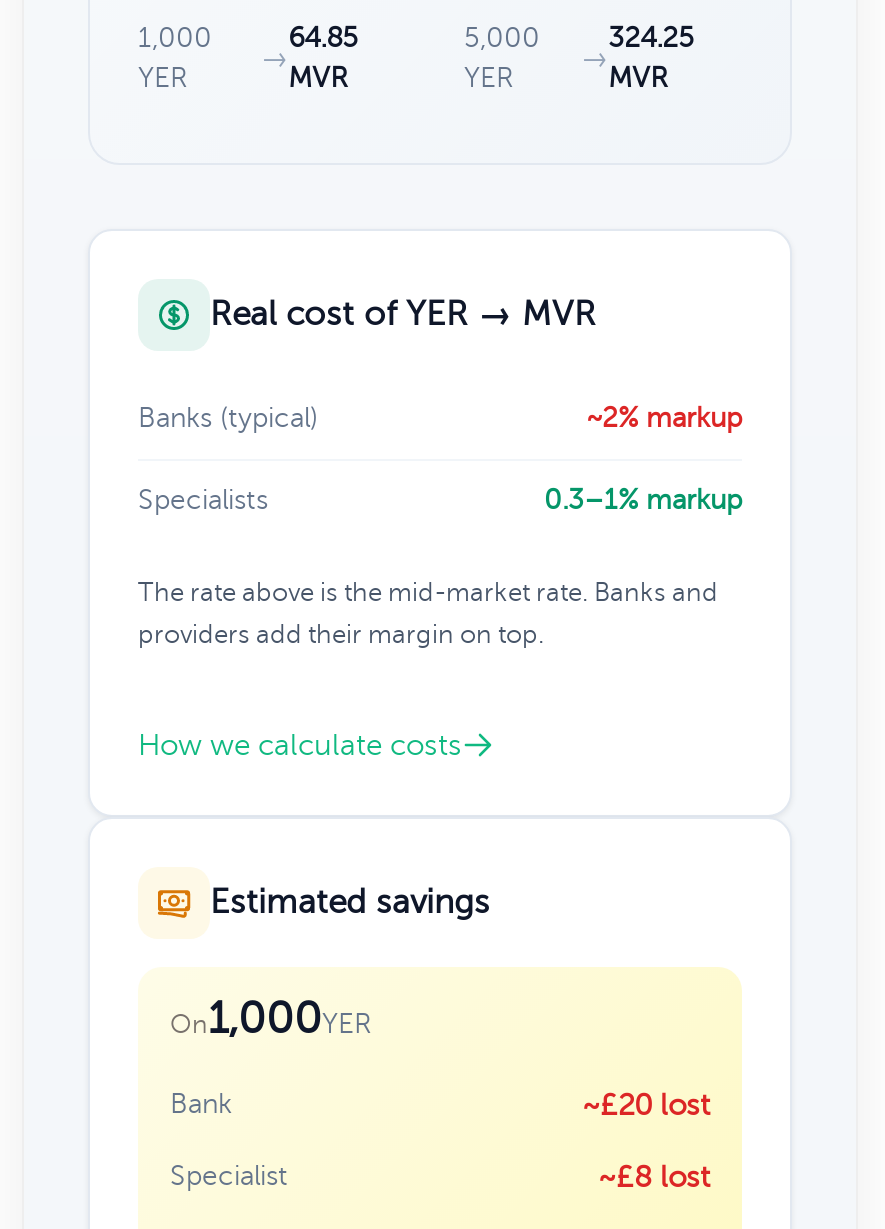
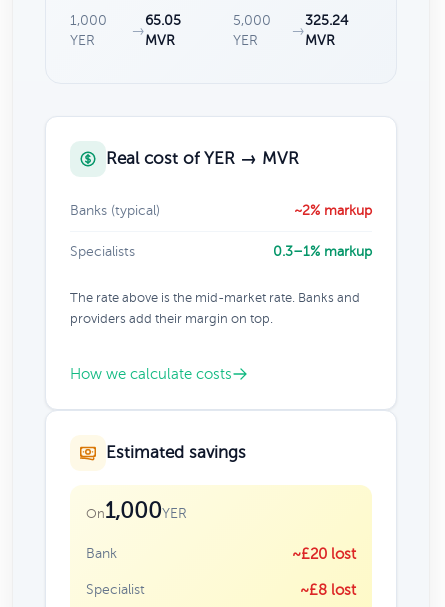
- 64.85
+ 65.05

- 324.25
+ 325.24
